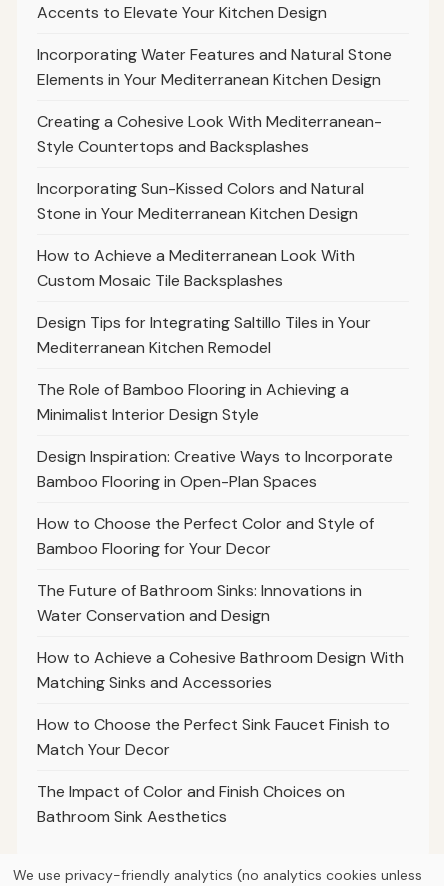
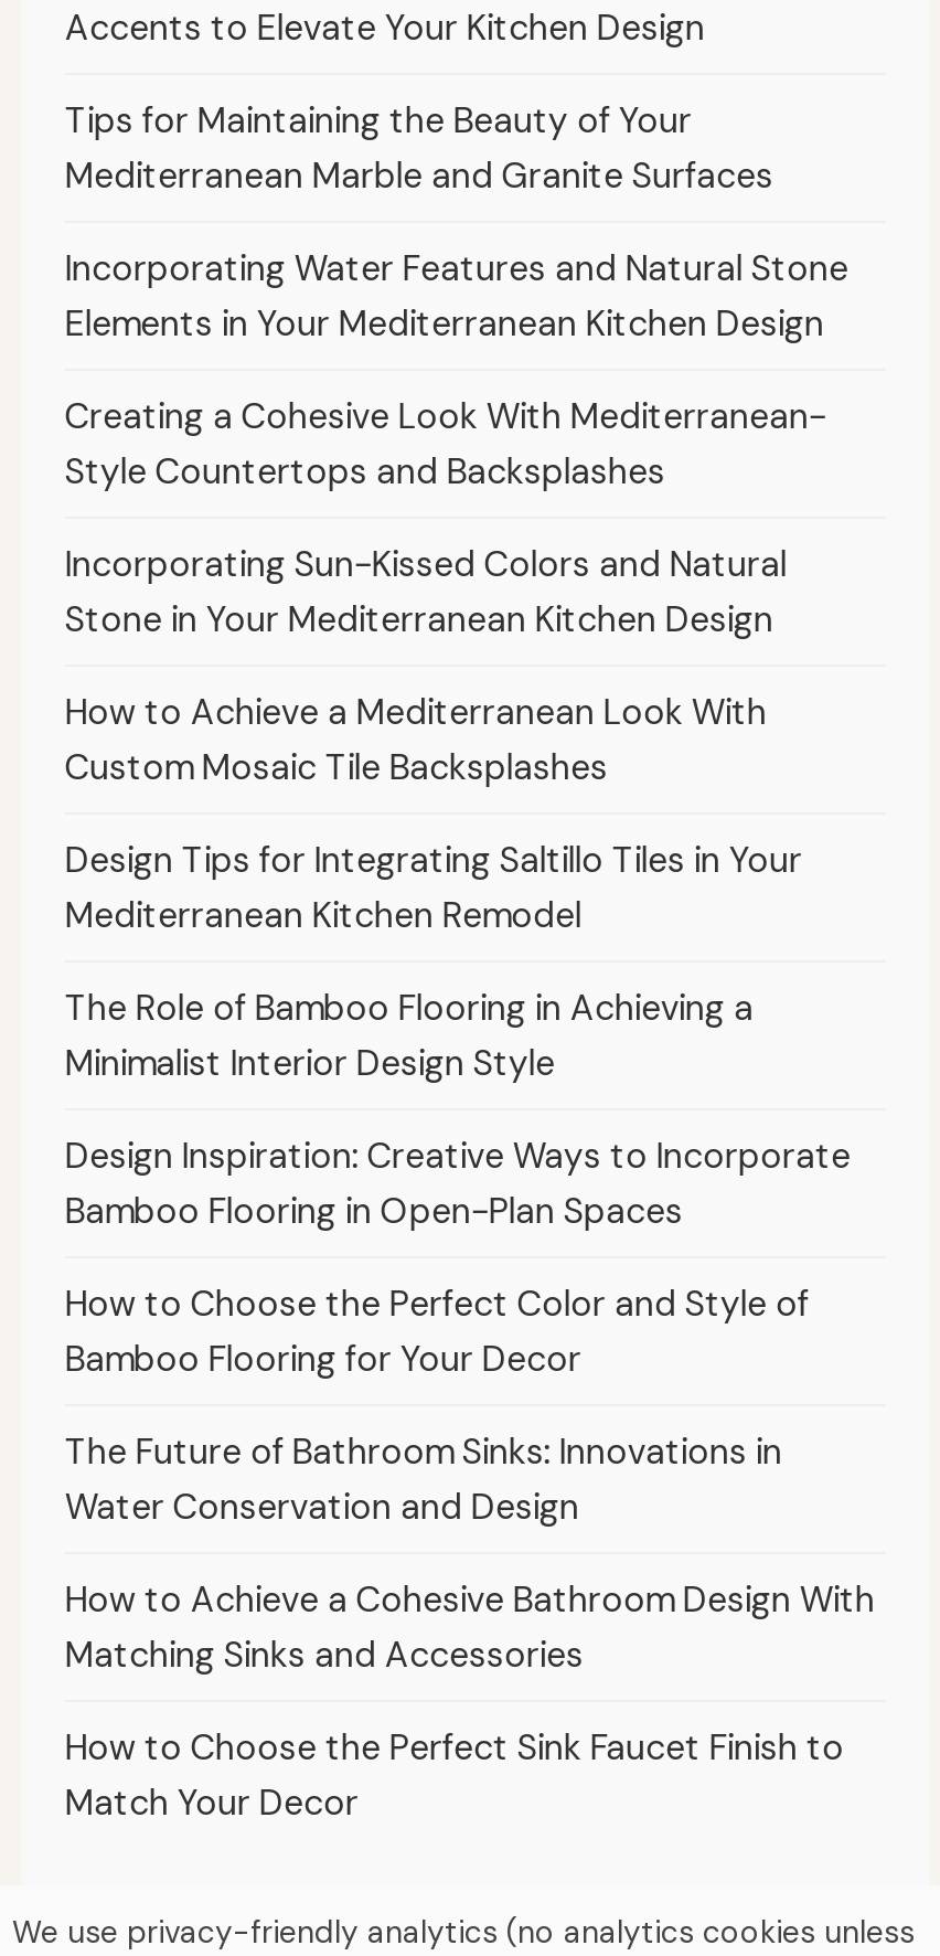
+ Tips for Maintaining the Beauty of Your
+ Mediterranean Marble and Granite Surfaces

moved down: Incorporating Water Features and Natural Stone | Elements in Your Mediterranean Kitchen Design | Creating a Cohesive Look With Mediterranean- | ... | How to Choose the Perfect Sink Faucet Finish to | Match Your Decor

- The Impact of Color and Finish Choices on
- Bathroom Sink Aesthetics
